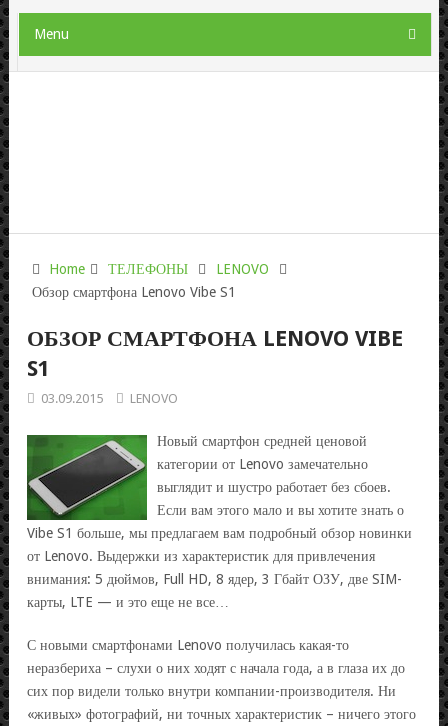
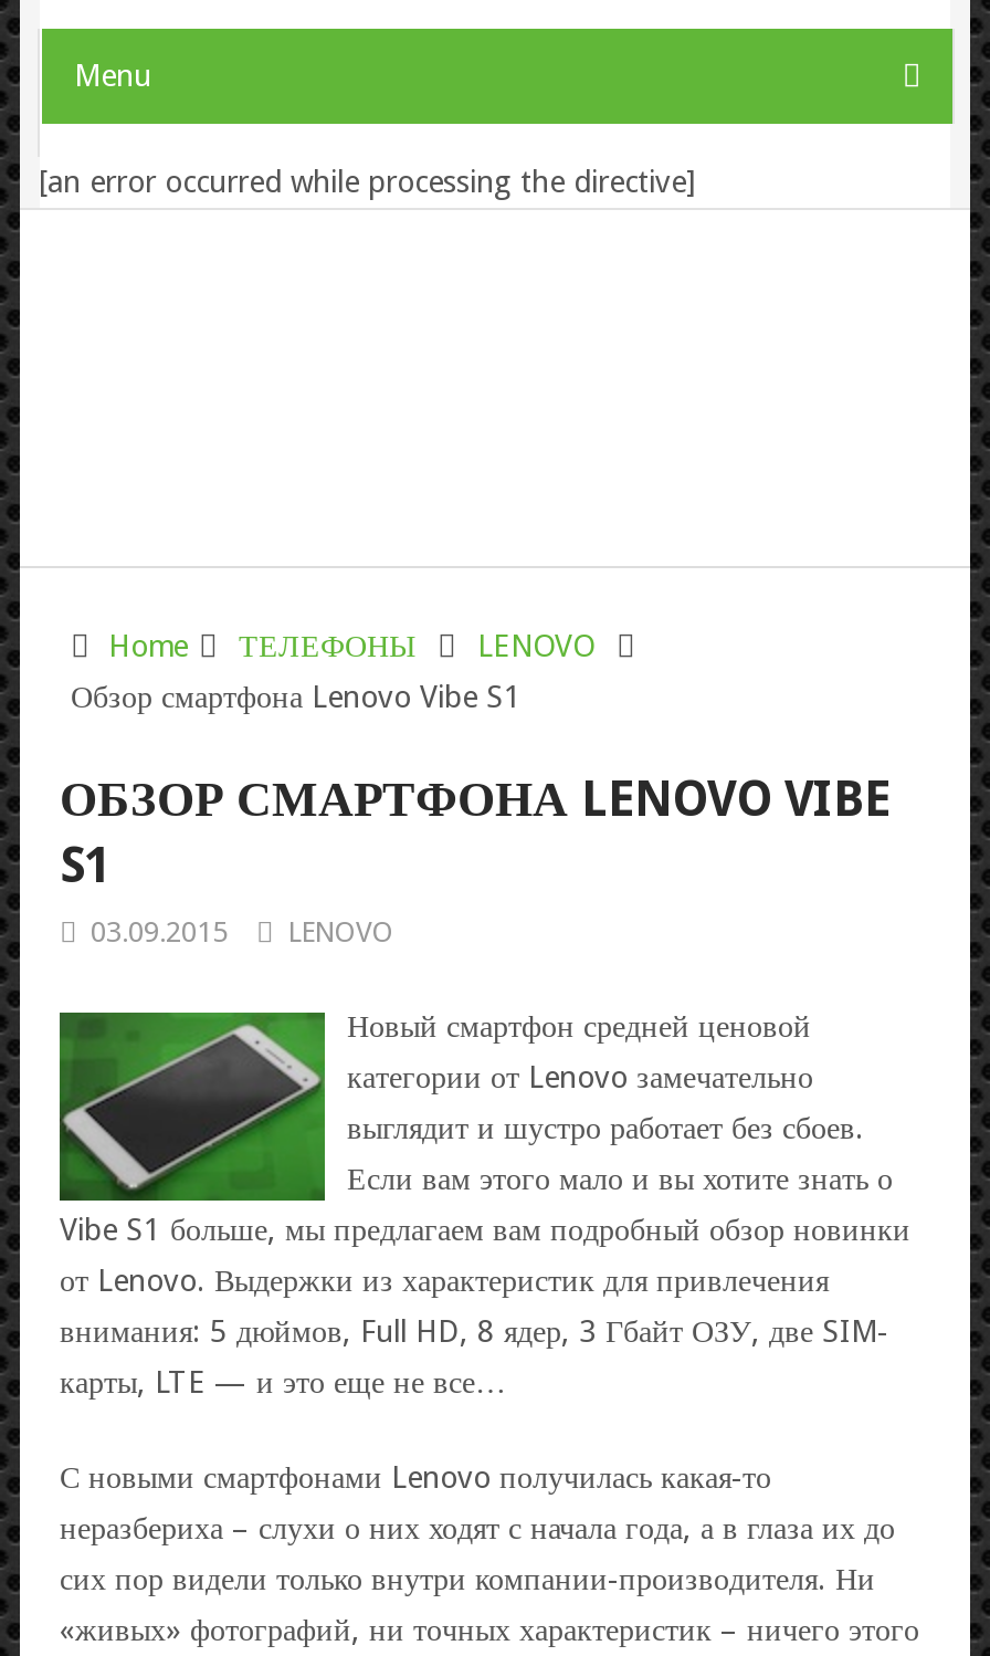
+ [an error occurred while processing the directive]
